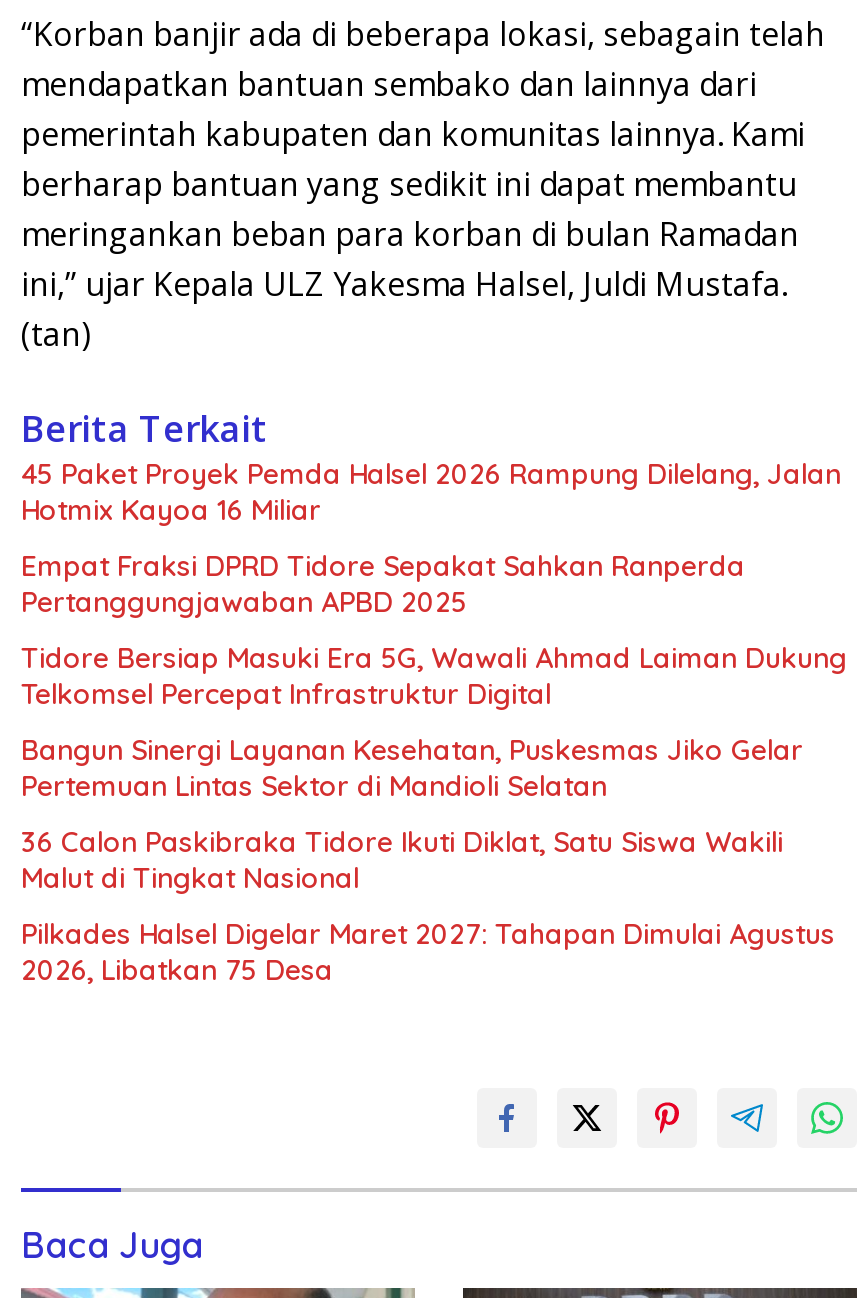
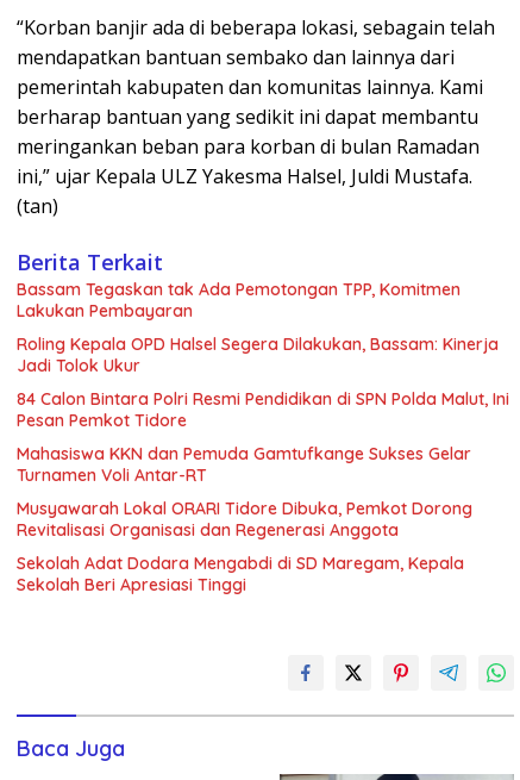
- 45 Paket Proyek Pemda Halsel 2026 Rampung Dilelang, Jalan
- Hotmix Kayoa 16 Miliar
+ Bassam Tegaskan tak Ada Pemotongan TPP, Komitmen
+ Lakukan Pembayaran

- Empat Fraksi DPRD Tidore Sepakat Sahkan Ranperda
- Pertanggungjawaban APBD 2025
+ Roling Kepala OPD Halsel Segera Dilakukan, Bassam: Kinerja
+ Jadi Tolok Ukur

- Tidore Bersiap Masuki Era 5G, Wawali Ahmad Laiman Dukung
- Telkomsel Percepat Infrastruktur Digital
+ 84 Calon Bintara Polri Resmi Pendidikan di SPN Polda Malut, Ini
+ Pesan Pemkot Tidore

- Bangun Sinergi Layanan Kesehatan, Puskesmas Jiko Gelar
- Pertemuan Lintas Sektor di Mandioli Selatan
+ Mahasiswa KKN dan Pemuda Gamtufkange Sukses Gelar
+ Turnamen Voli Antar-RT

- 36 Calon Paskibraka Tidore Ikuti Diklat, Satu Siswa Wakili
- Malut di Tingkat Nasional
+ Musyawarah Lokal ORARI Tidore Dibuka, Pemkot Dorong
+ Revitalisasi Organisasi dan Regenerasi Anggota

- Pilkades Halsel Digelar Maret 2027: Tahapan Dimulai Agustus
- 2026, Libatkan 75 Desa
+ Sekolah Adat Dodara Mengabdi di SD Maregam, Kepala
+ Sekolah Beri Apresiasi Tinggi
